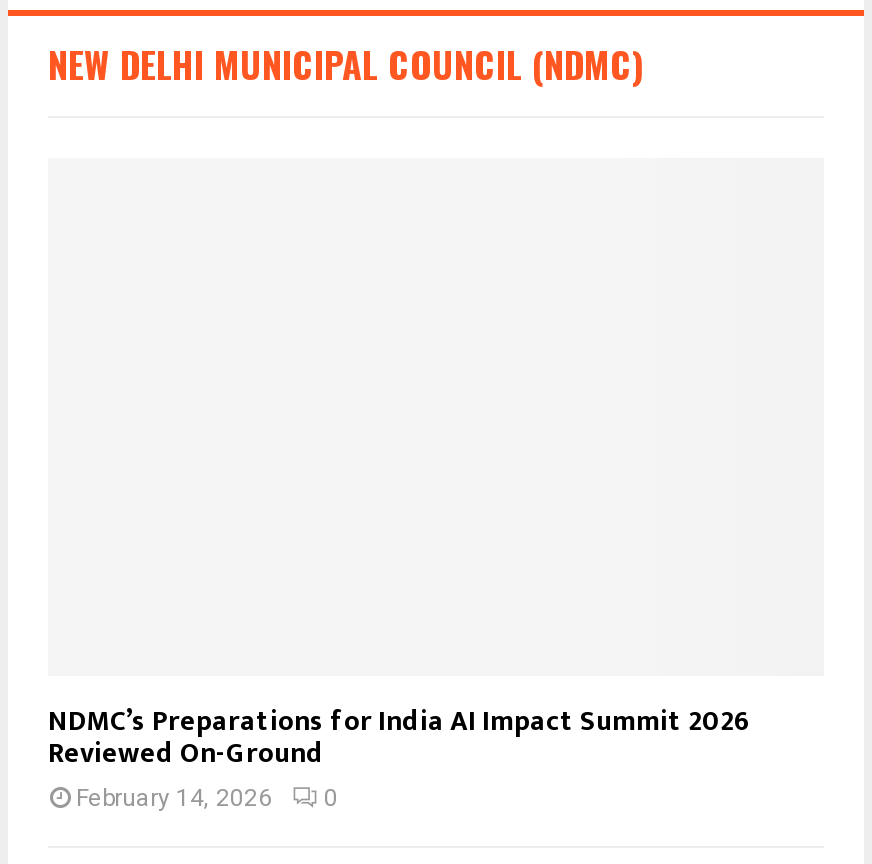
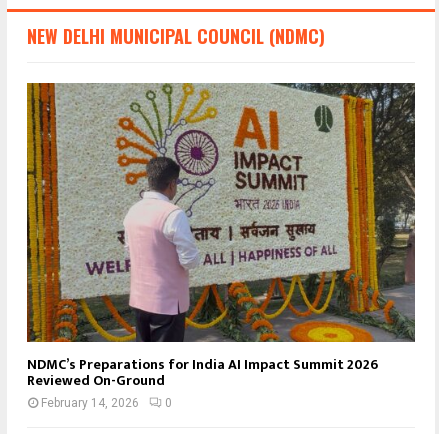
+ [image]
